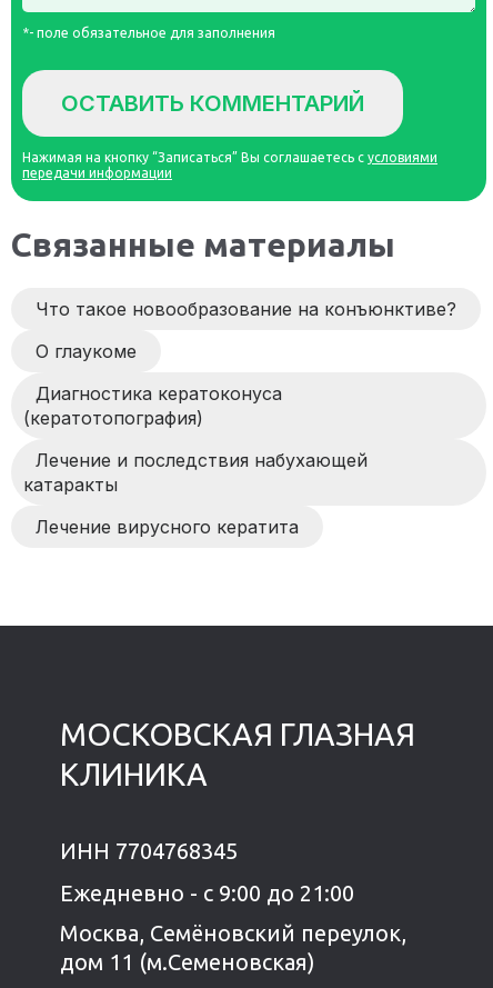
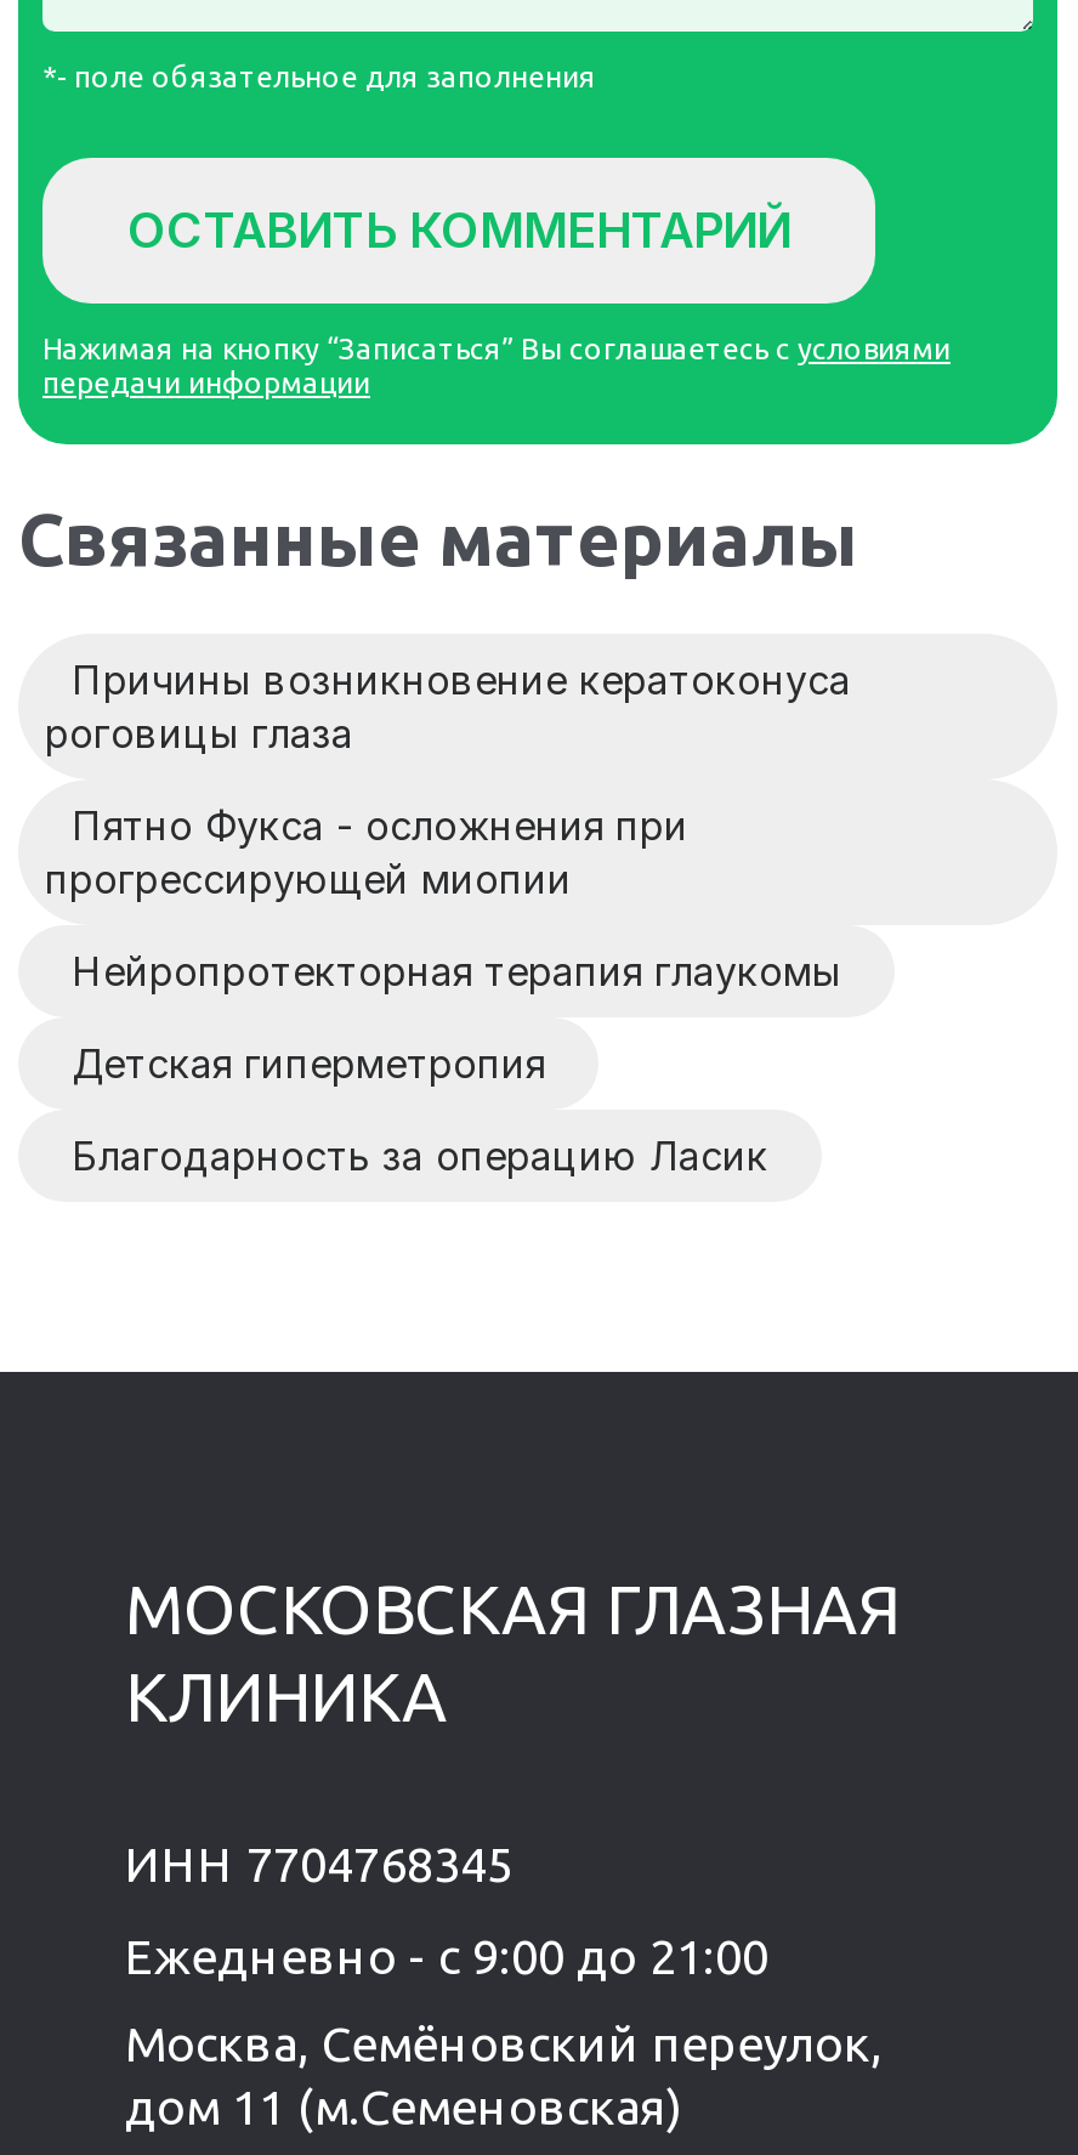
- Что такое новообразование на конъюнктиве?
+ Причины возникновение кератоконуса
+ роговицы глаза

- О глаукоме
+ Пятно Фукса - осложнения при
+ прогрессирующей миопии

- Диагностика кератоконуса
- (кератотопография)
+ Нейропротекторная терапия глаукомы

- Лечение и последствия набухающей
- катаракты
+ Детская гиперметропия

- Лечение вирусного кератита
+ Благодарность за операцию Ласик
